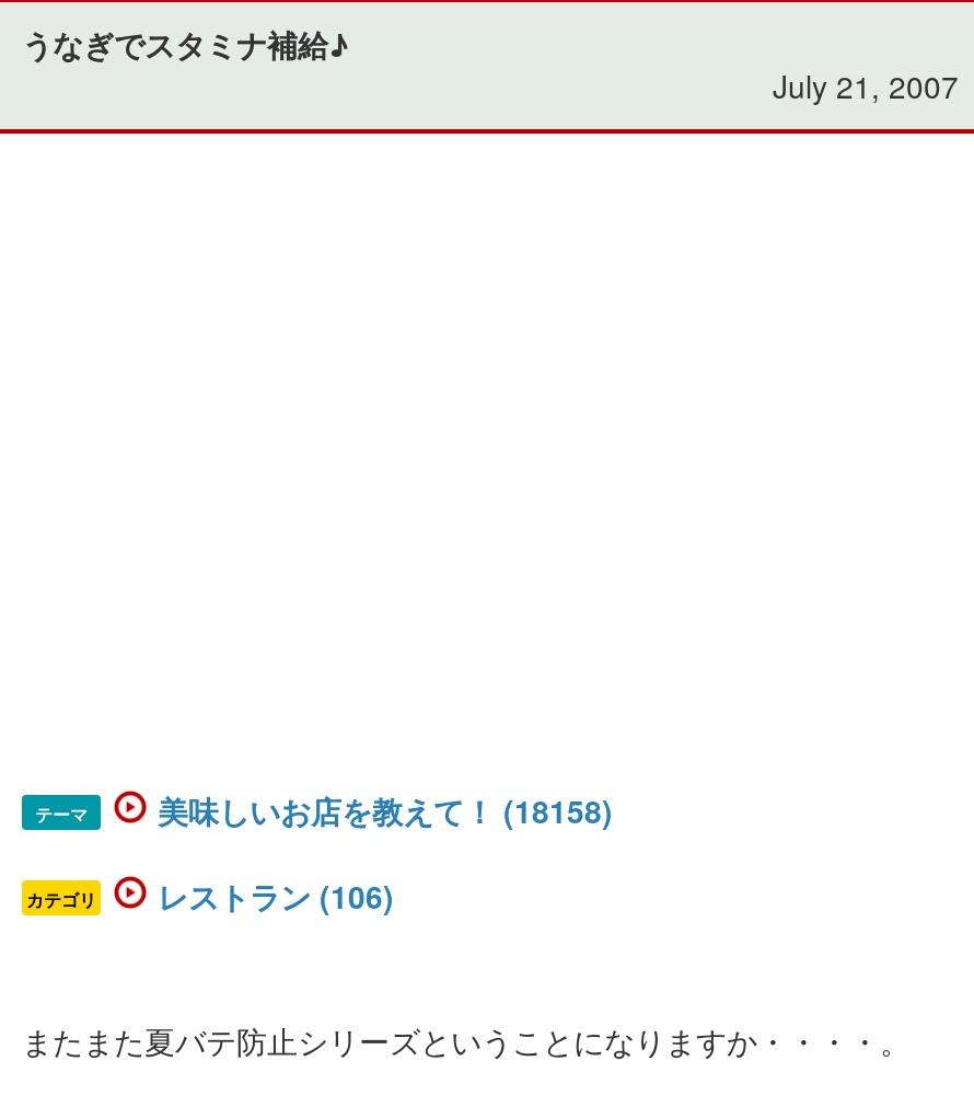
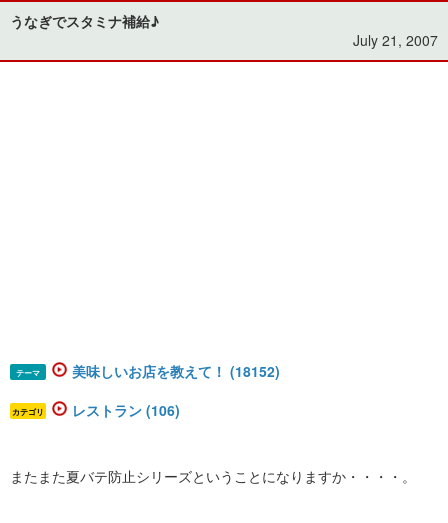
- 美味しいお店を教えて！ (18158)
+ 美味しいお店を教えて！ (18152)
